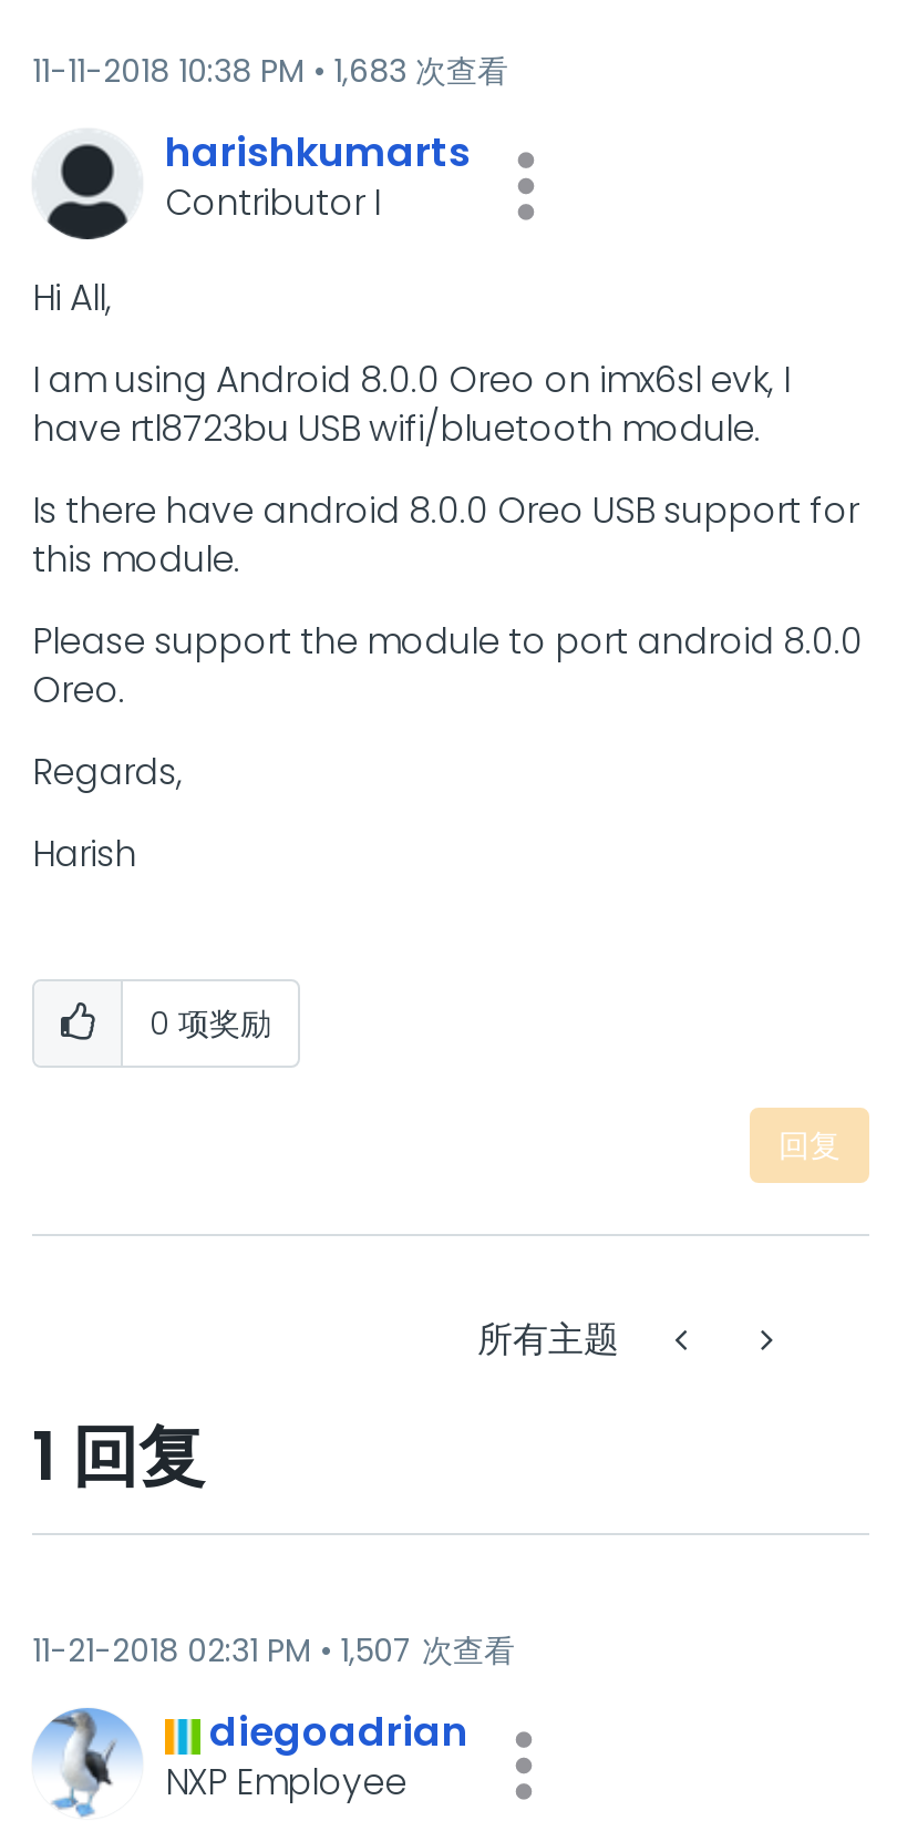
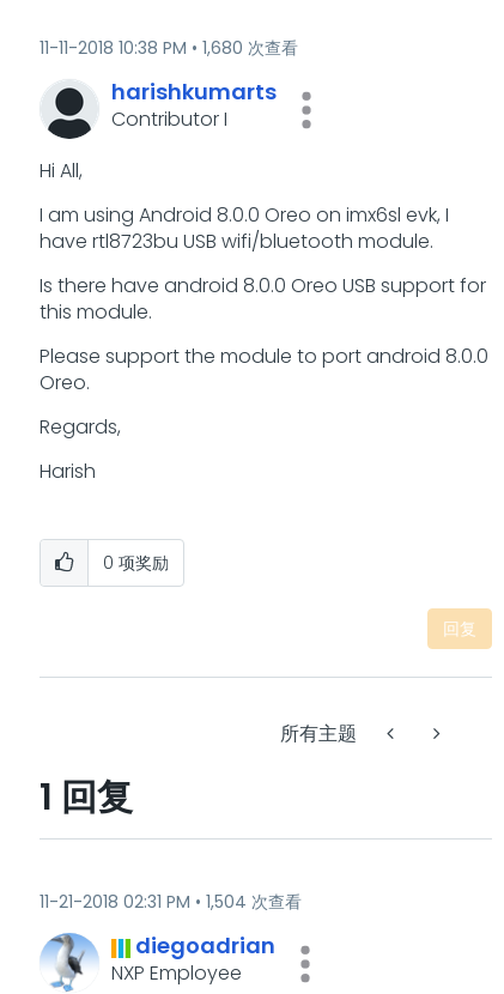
- 11-11-2018 10:38 PM 1,683 次查看
+ 11-11-2018 10:38 PM 1,680 次查看

- 11-21-2018 02:31 PM 1,507 次查看
+ 11-21-2018 02:31 PM 1,504 次查看
